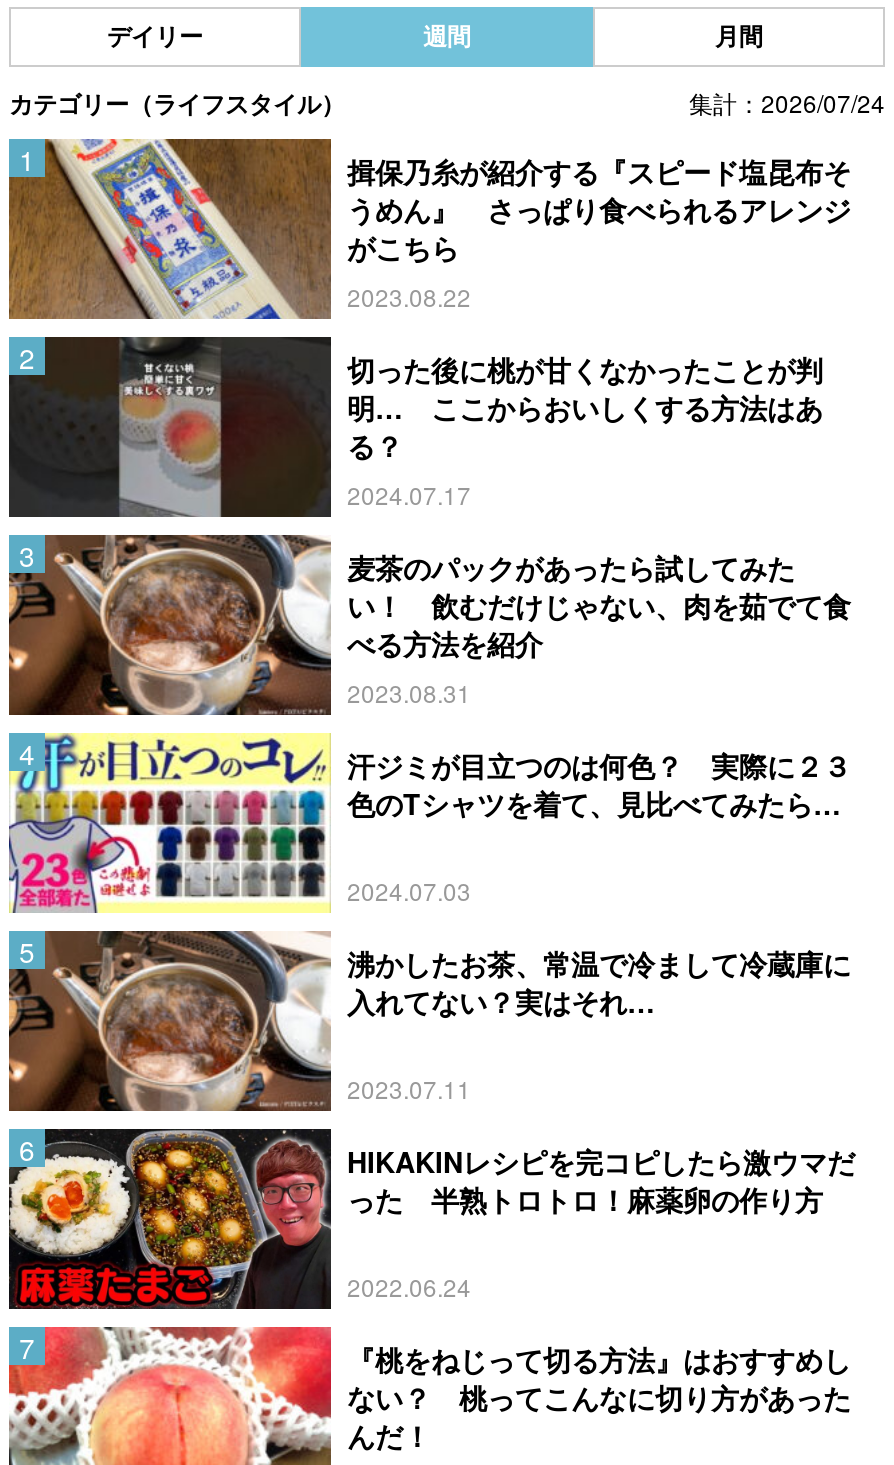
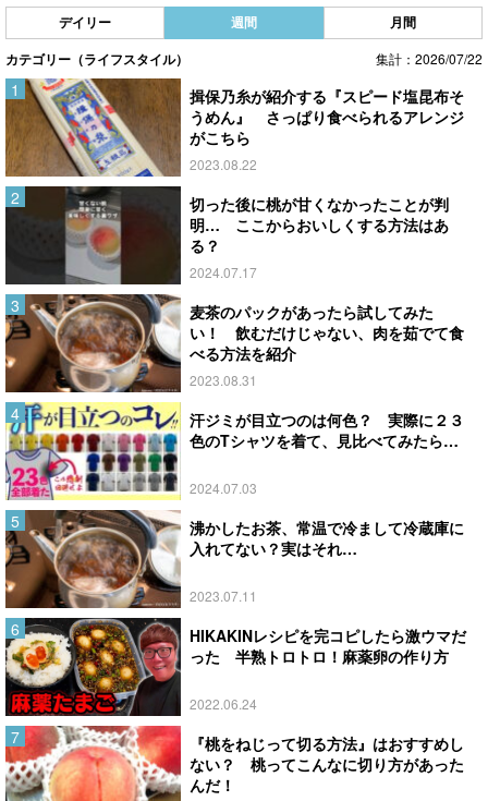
- 集計：2026/07/24
+ 集計：2026/07/22
